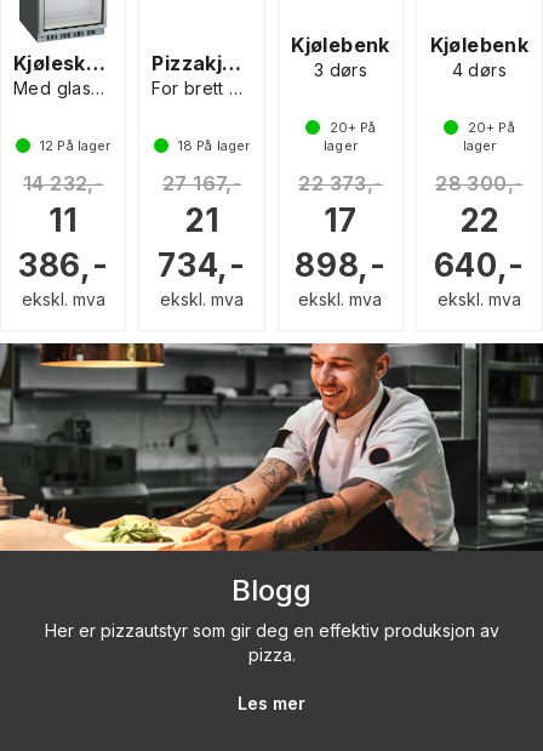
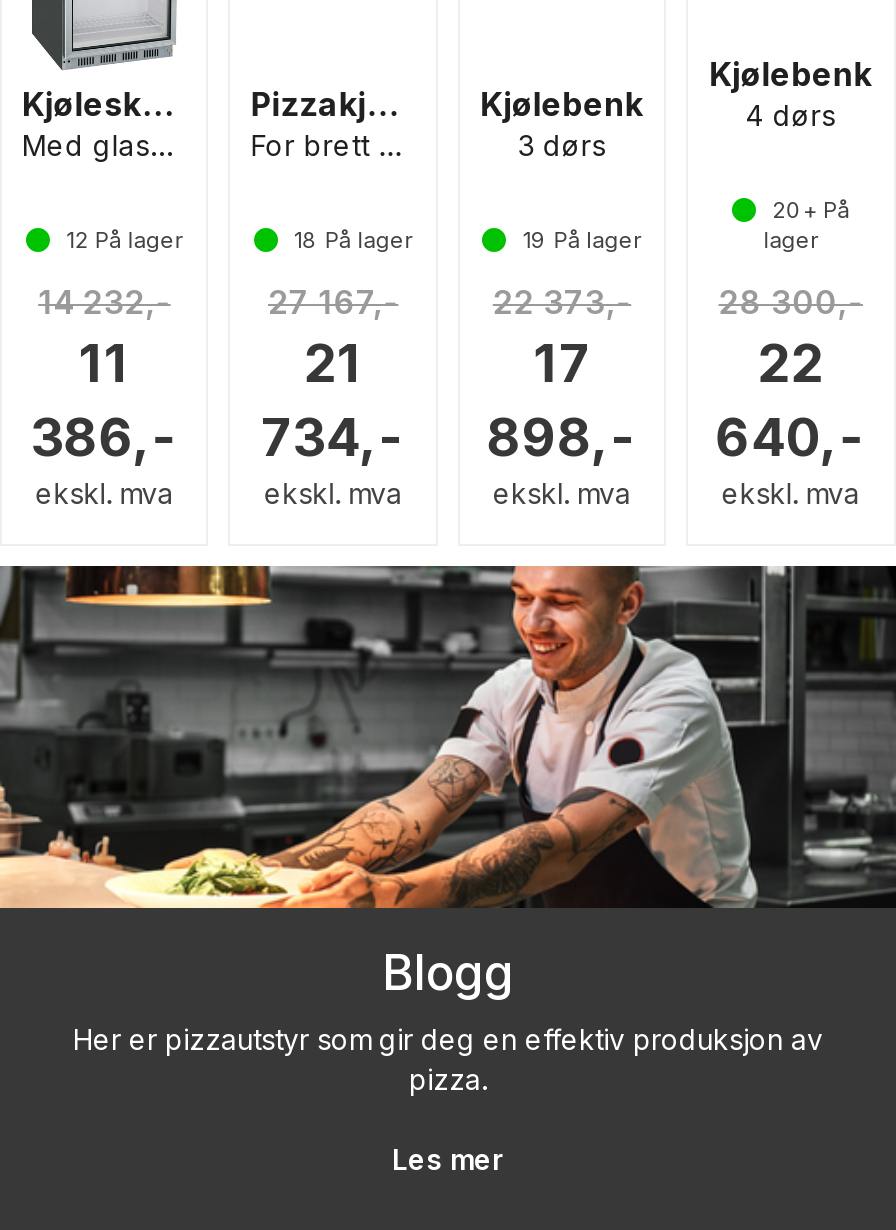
- 20+ På
- lager
+ 19 På lager
